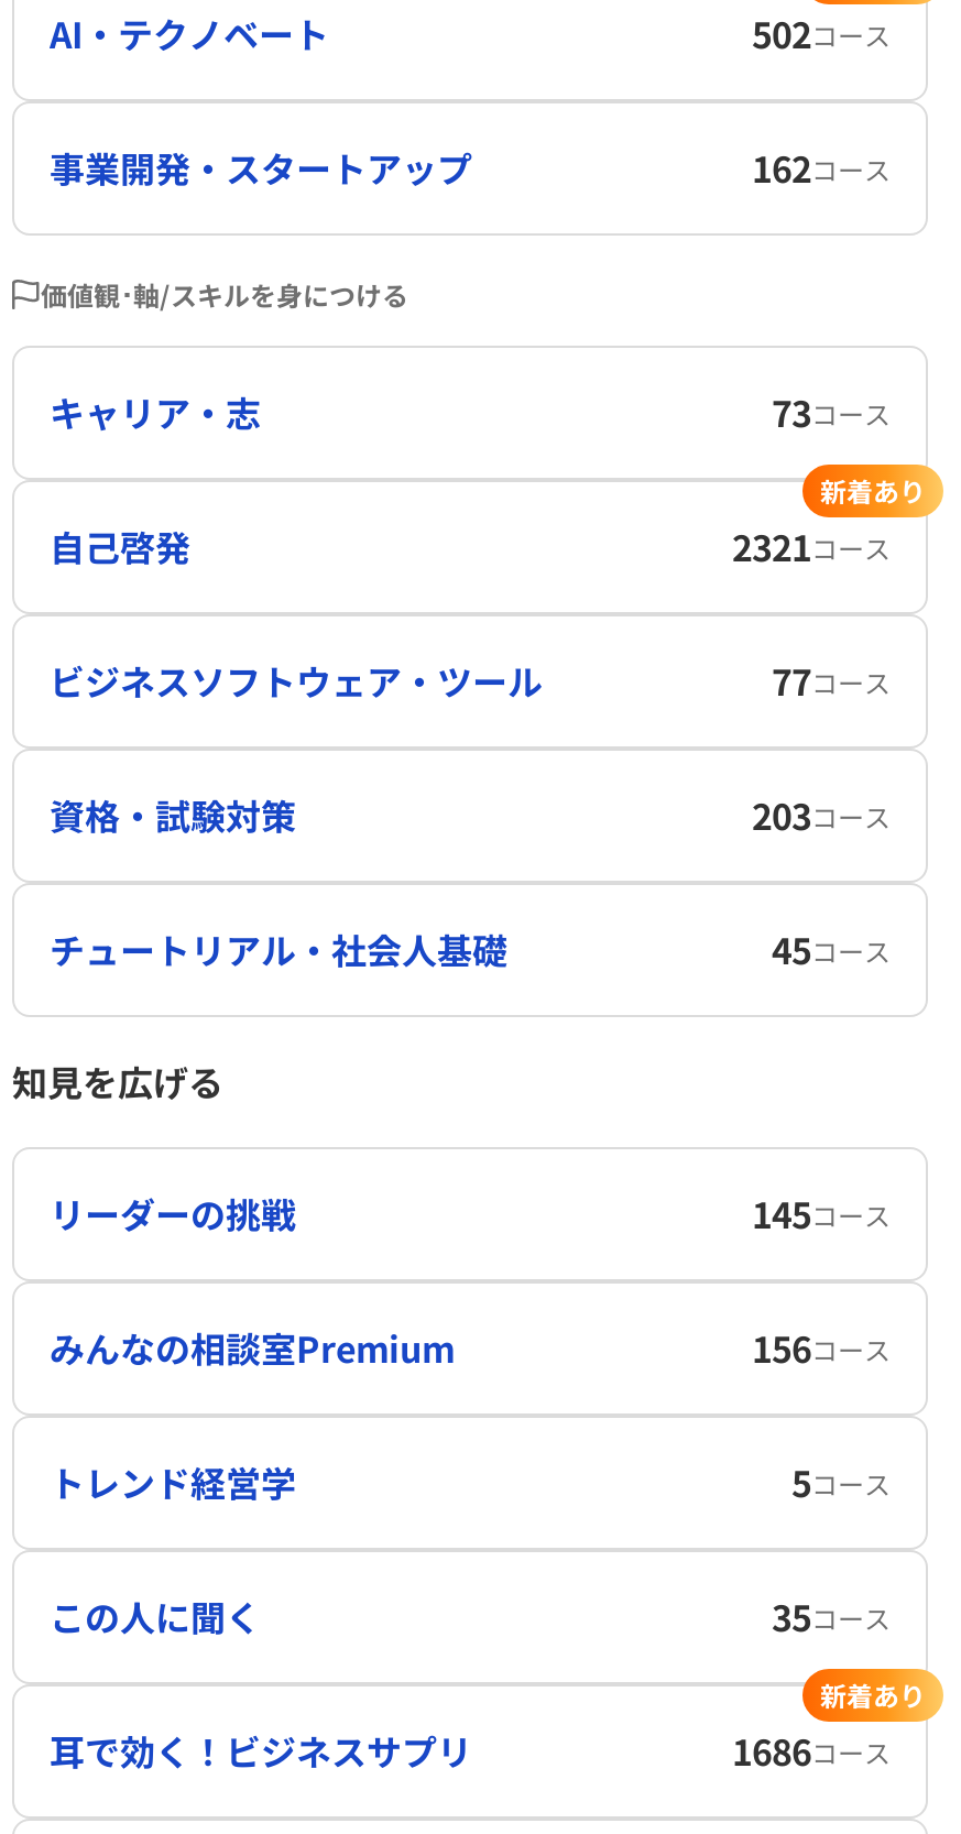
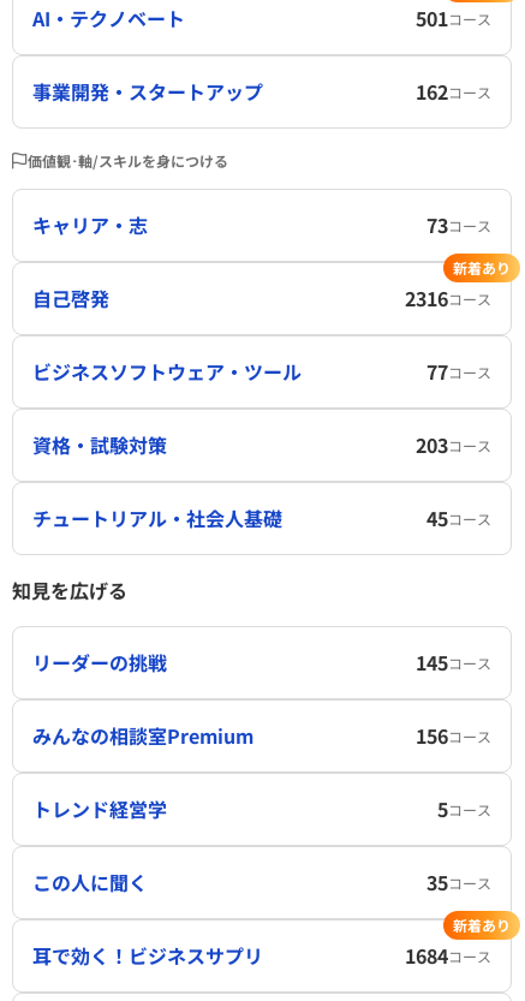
- 502コース
+ 501コース

- 2321コース
+ 2316コース

- 1686コース
+ 1684コース
